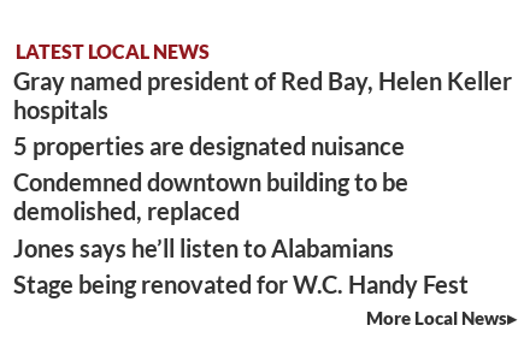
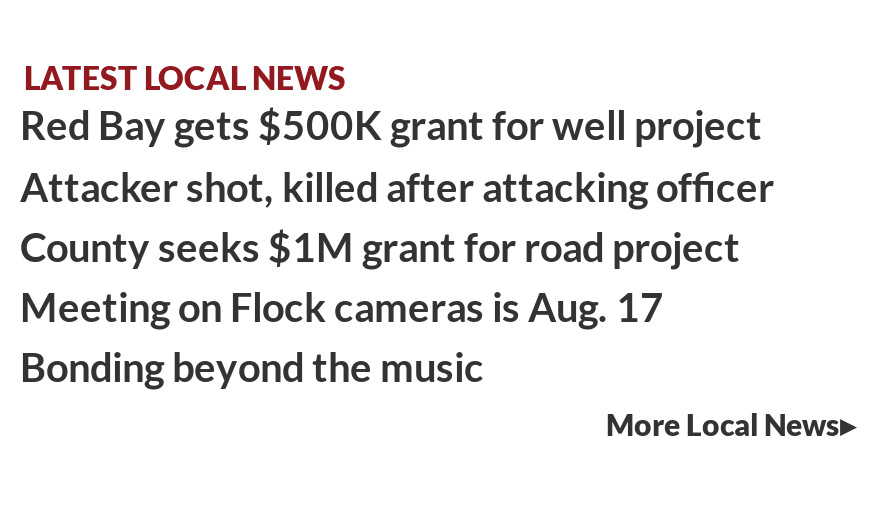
- Gray named president of Red Bay, Helen Keller
- hospitals
- 5 properties are designated nuisance
- Condemned downtown building to be
- demolished, replaced
- Jones says he’ll listen to Alabamians
- Stage being renovated for W.C. Handy Fest
+ Red Bay gets $500K grant for well project
+ Attacker shot, killed after attacking officer
+ County seeks $1M grant for road project
+ Meeting on Flock cameras is Aug. 17
+ Bonding beyond the music
